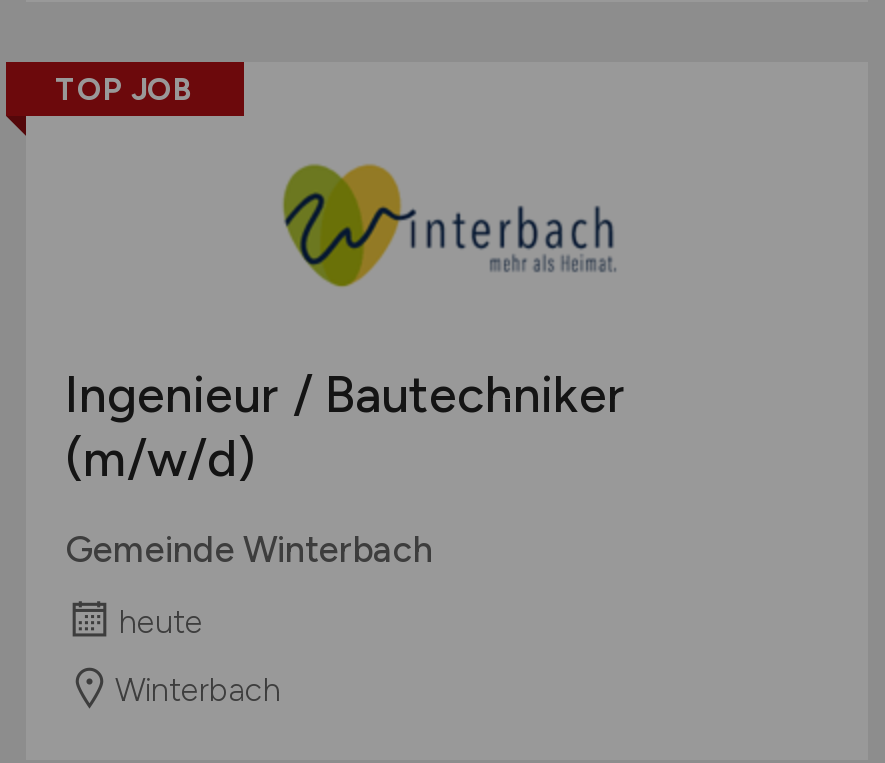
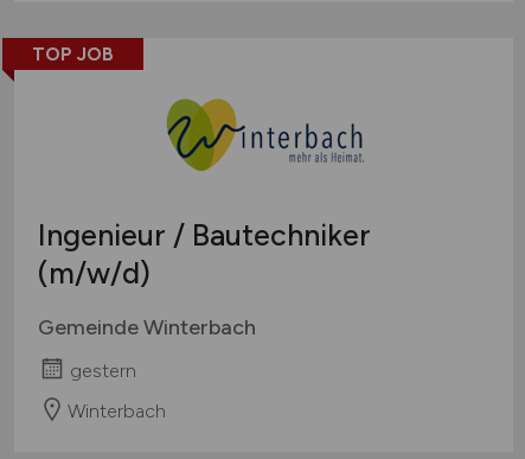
- heute
+ gestern
